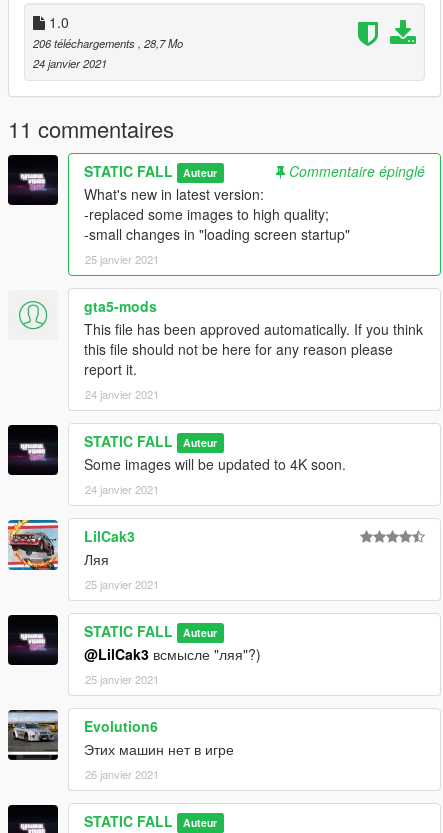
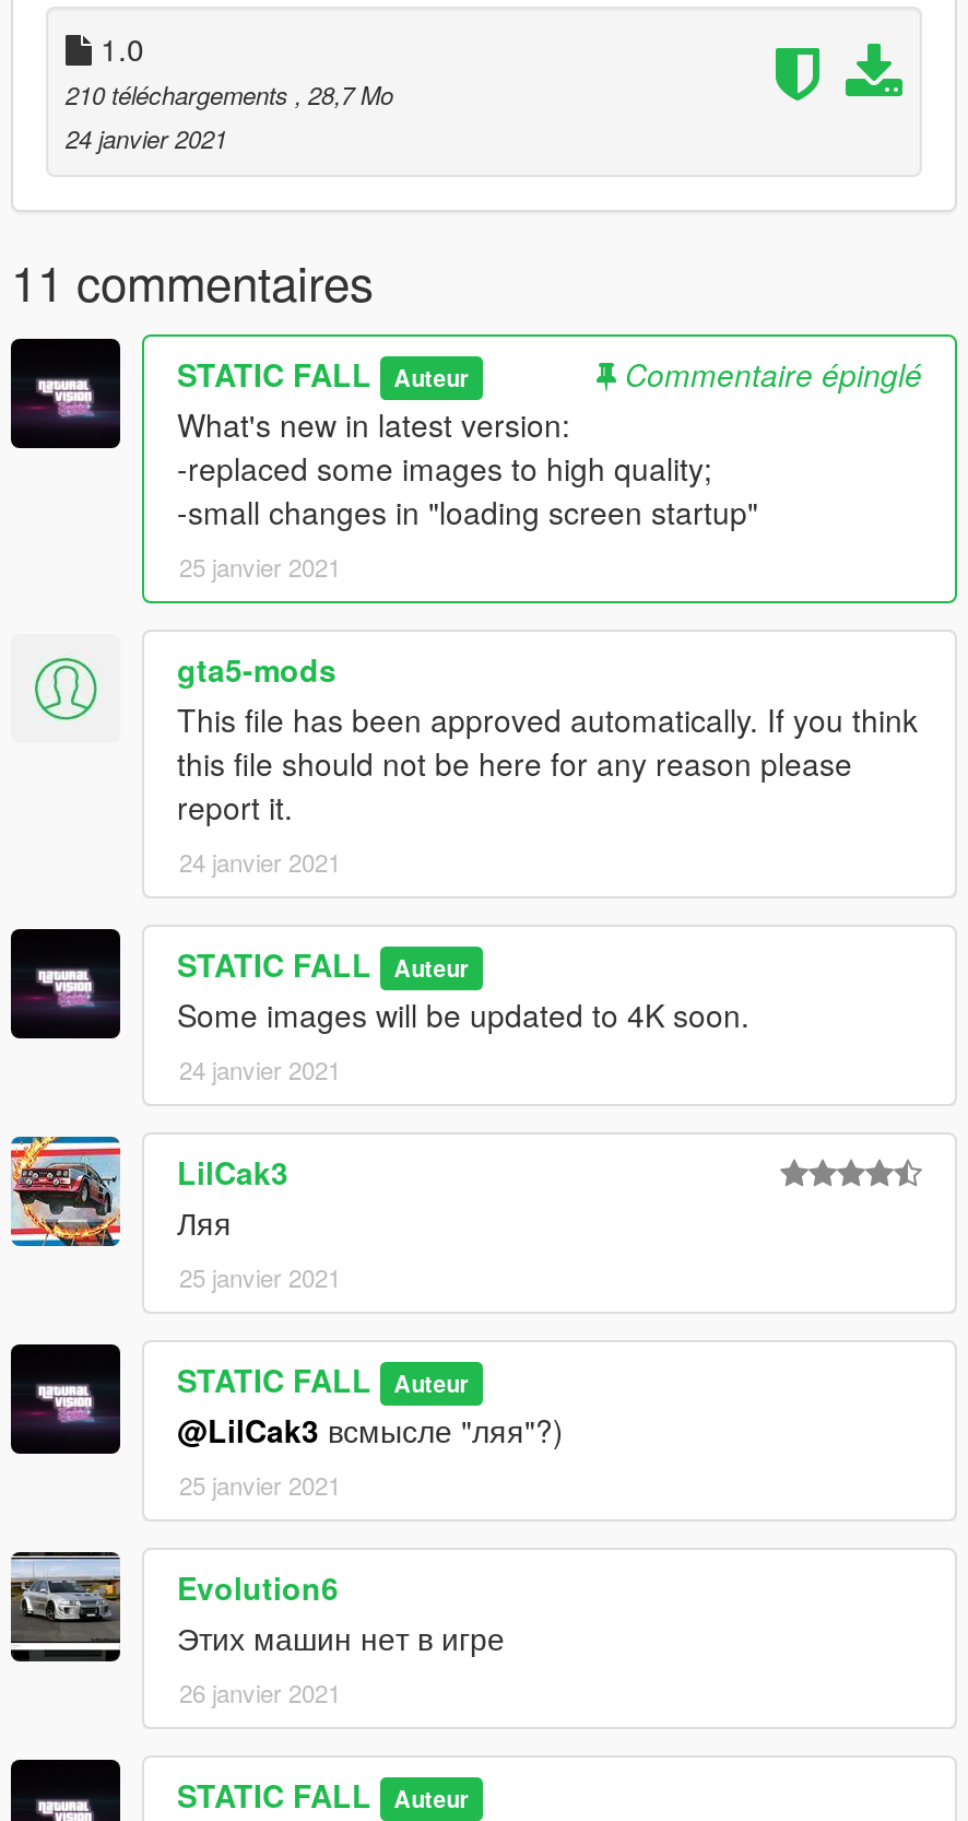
- 206 téléchargements, 28,7 Mo
+ 210 téléchargements, 28,7 Mo
